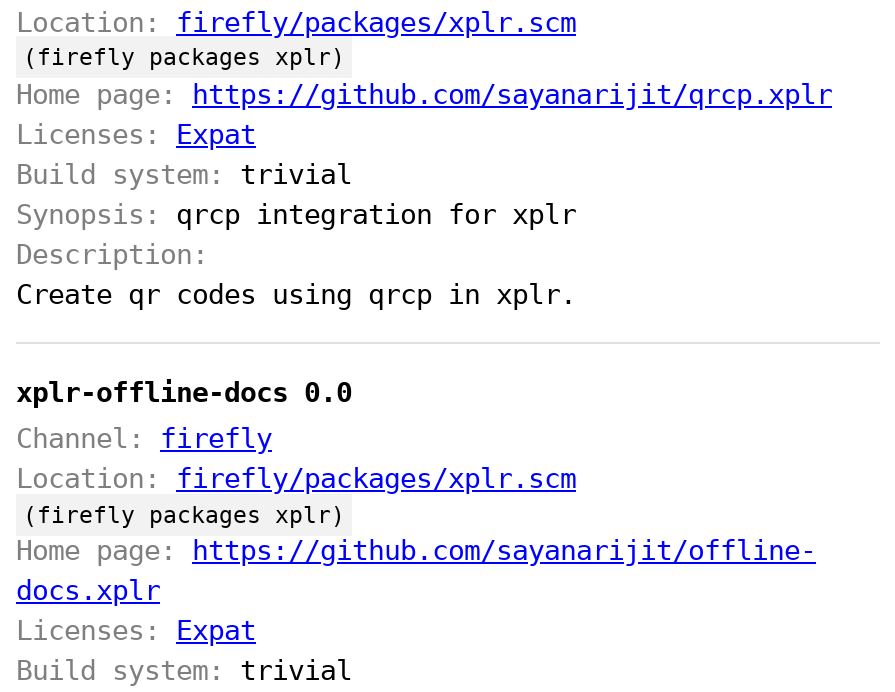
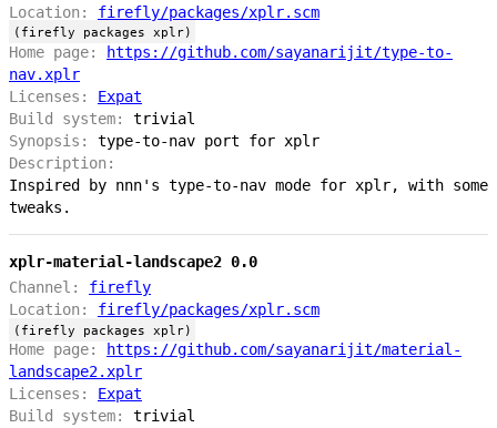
- Home page: https://github.com/sayanarijit/qrcp.xplr
+ Home page: https://github.com/sayanarijit/type-to-
+ nav.xplr

- Synopsis: qrcp integration for xplr
+ Synopsis: type-to-nav port for xplr

- Create qr codes using qrcp in xplr.
+ Inspired by nnn's type-to-nav mode for xplr, with some
+ tweaks.

- xplr-offline-docs 0.0
+ xplr-material-landscape2 0.0

- Home page: https://github.com/sayanarijit/offline-
- docs.xplr
+ Home page: https://github.com/sayanarijit/material-
+ landscape2.xplr
